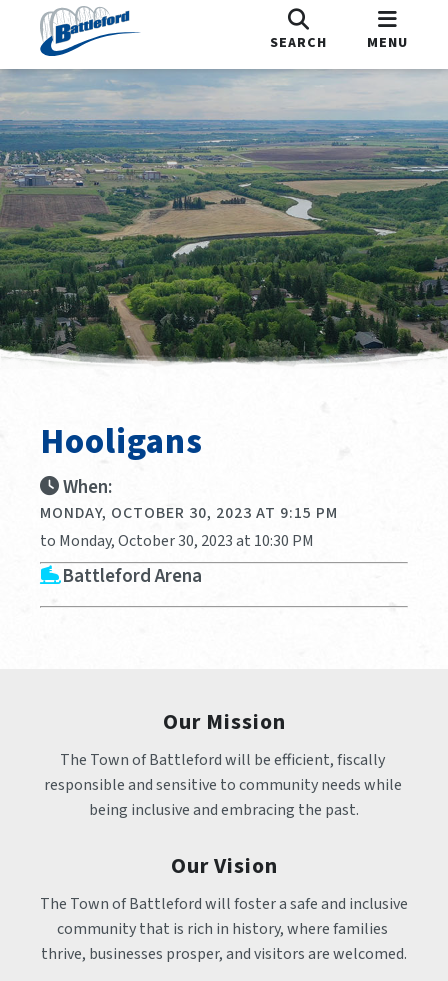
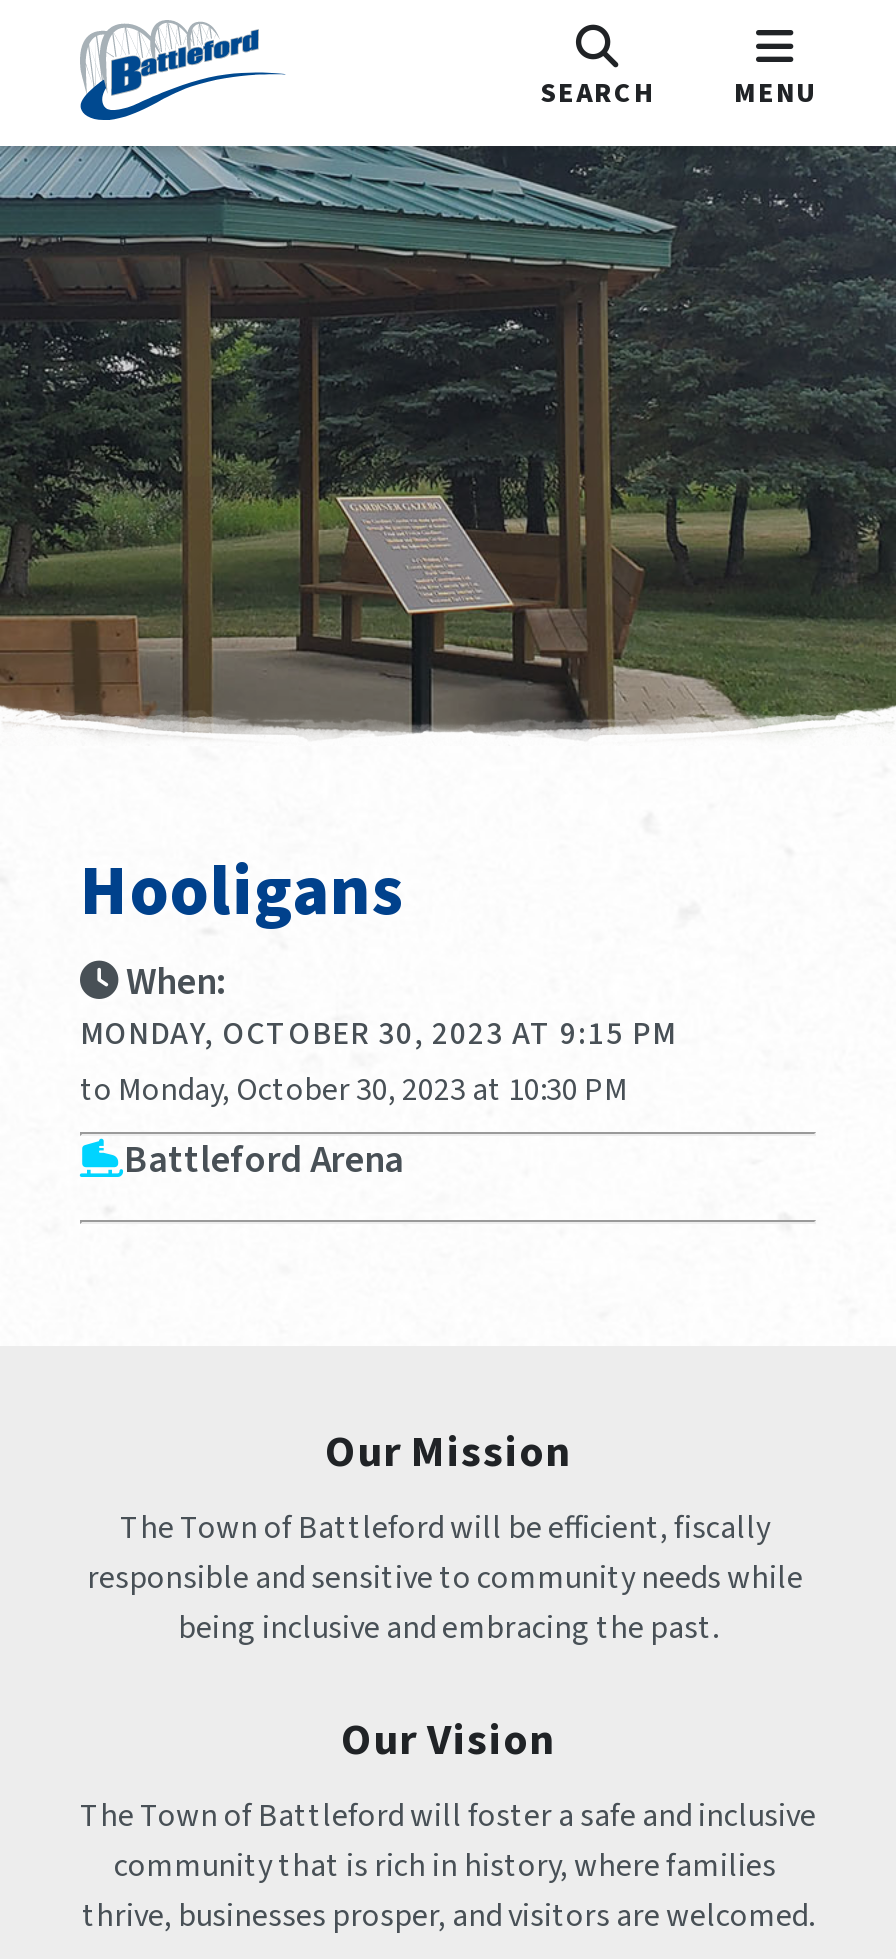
- [image]
+ [image]
